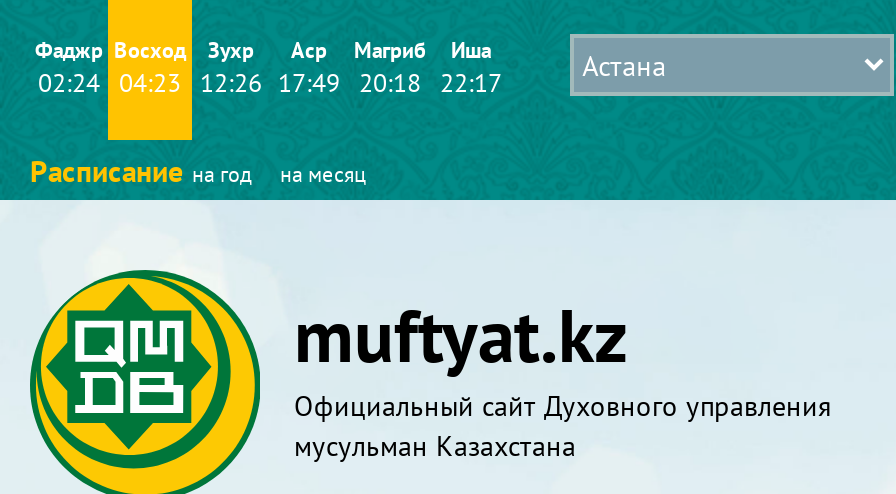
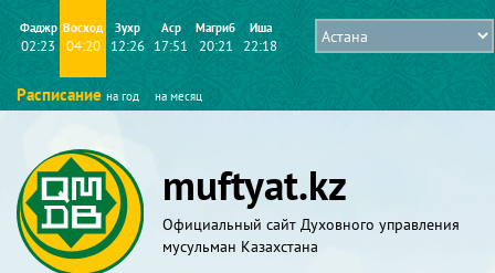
- 02:24
+ 02:23

- 04:23
+ 04:20

- 17:49
+ 17:51

- 20:18
+ 20:21

- 22:17
+ 22:18
